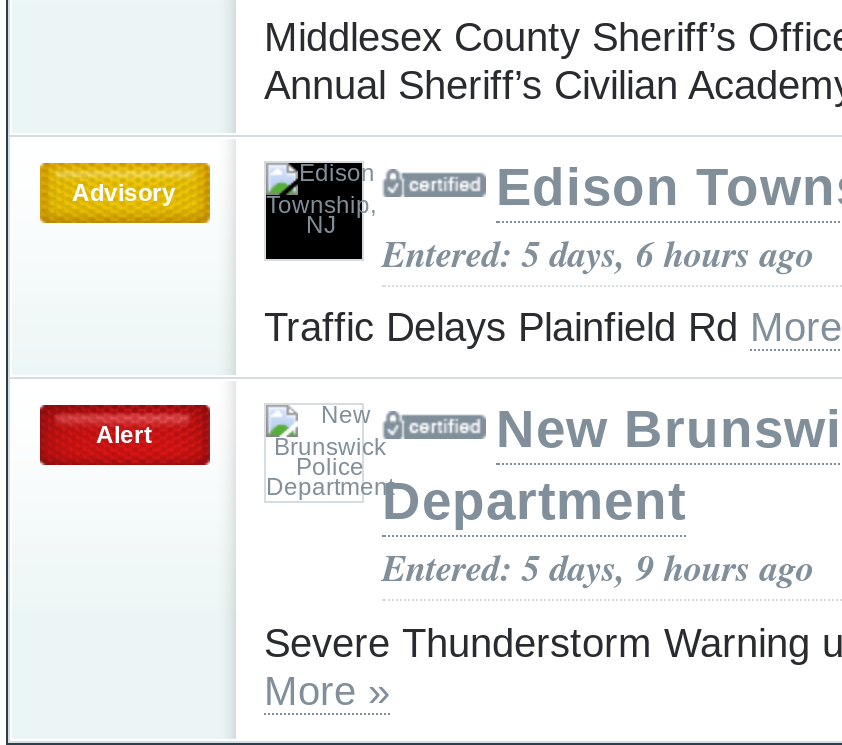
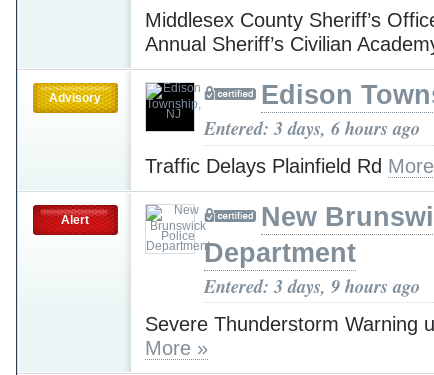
- Entered: 5 days, 6 hours ago
+ Entered: 3 days, 6 hours ago

- Entered: 5 days, 9 hours ago
+ Entered: 3 days, 9 hours ago
